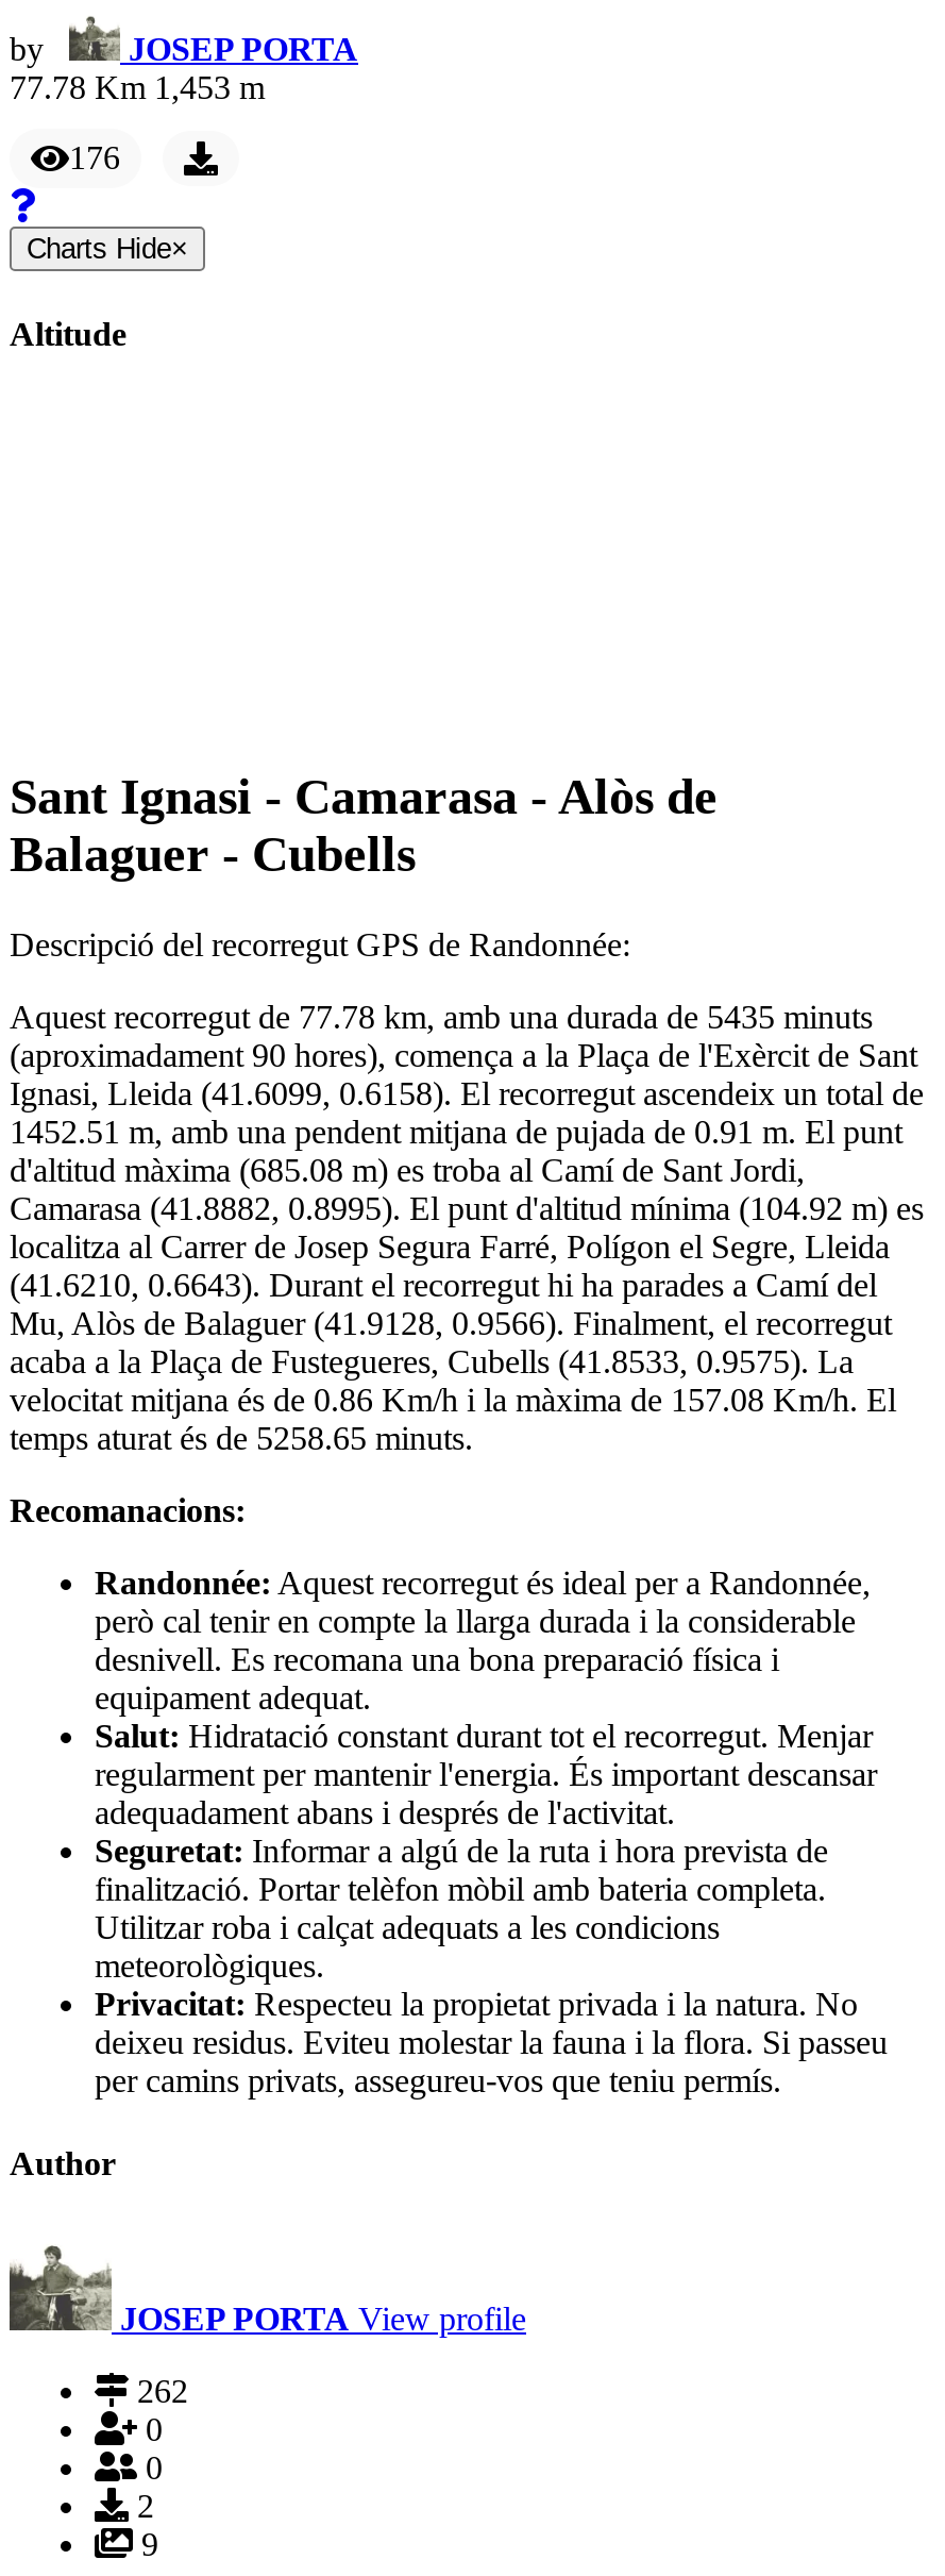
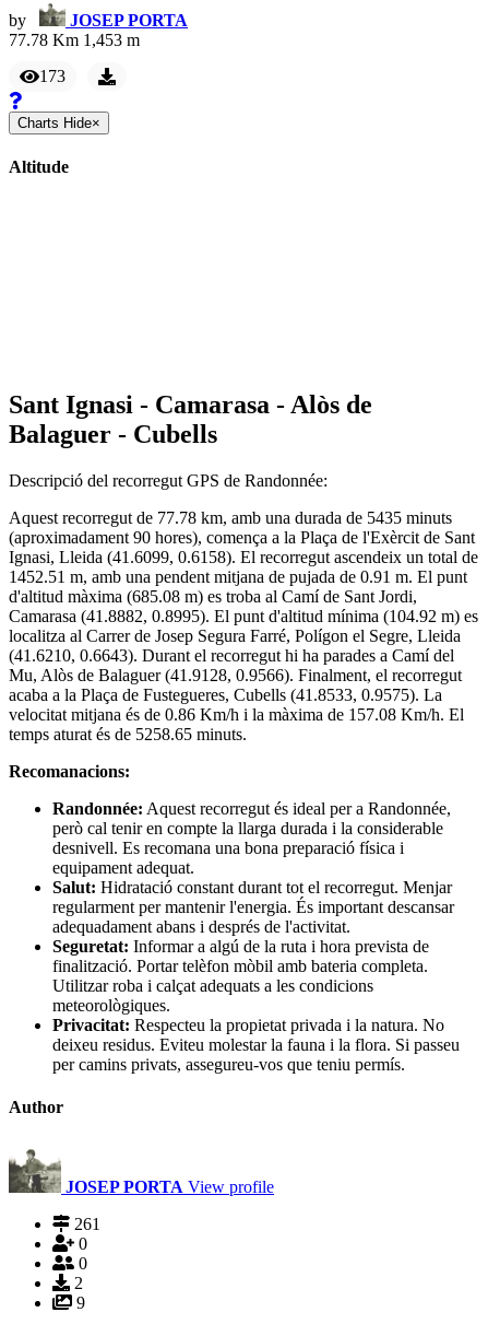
- 176
+ 173

- 262
+ 261
